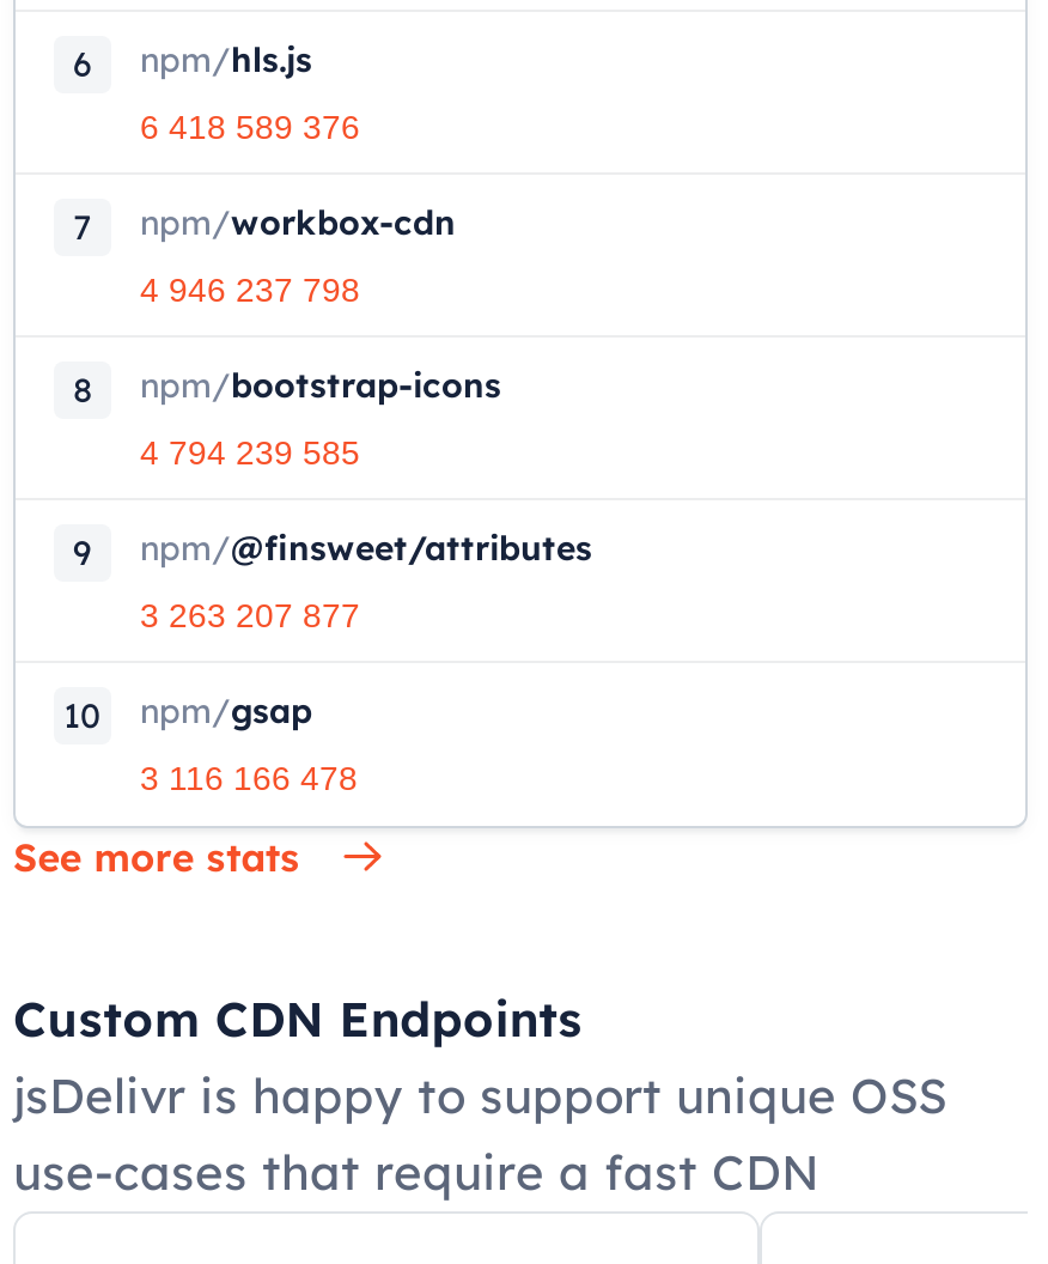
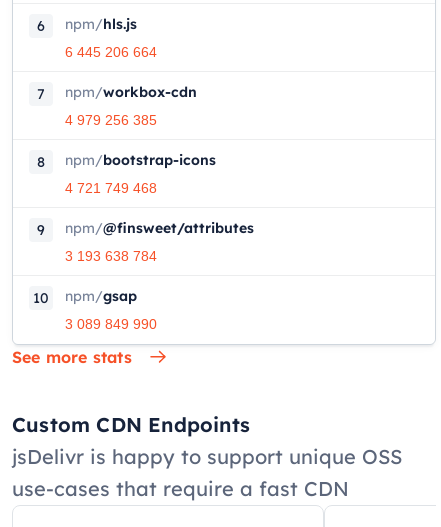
- 6 418 589 376
+ 6 445 206 664

- 4 946 237 798
+ 4 979 256 385

- 4 794 239 585
+ 4 721 749 468

- 3 263 207 877
+ 3 193 638 784

- 3 116 166 478
+ 3 089 849 990
